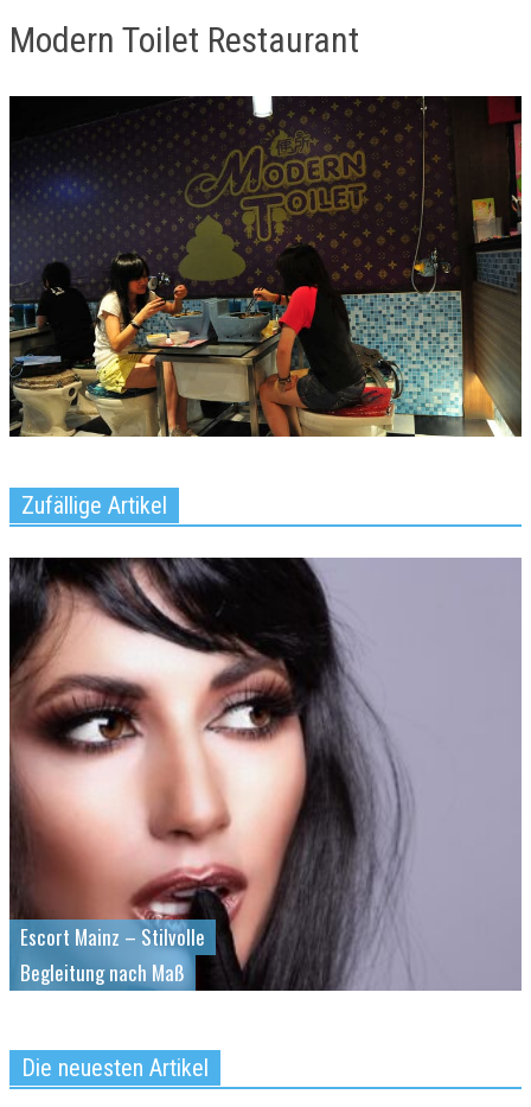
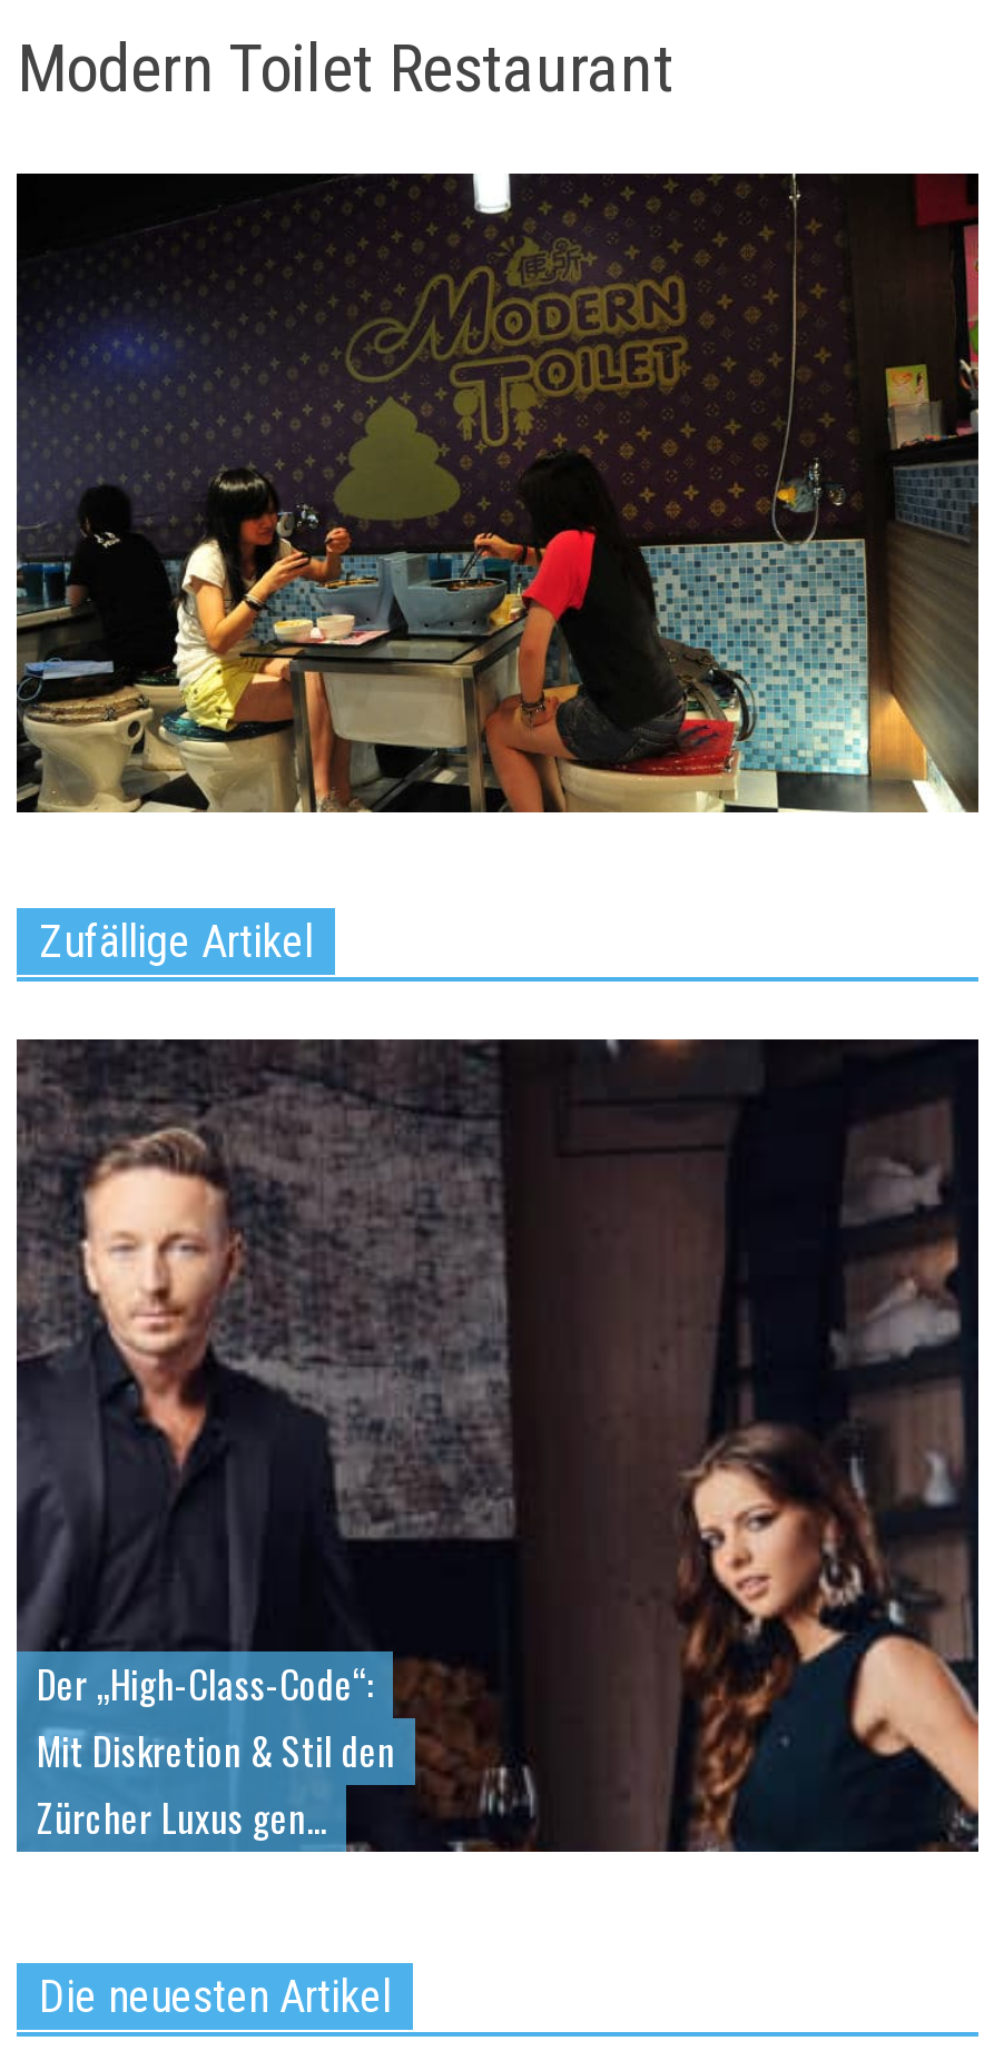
- [image]
- Escort Mainz – Stilvolle
- Begleitung nach Maß
+ [image]
+ Der „High-Class-Code“:
+ Mit Diskretion & Stil den
+ Zürcher Luxus gen...
